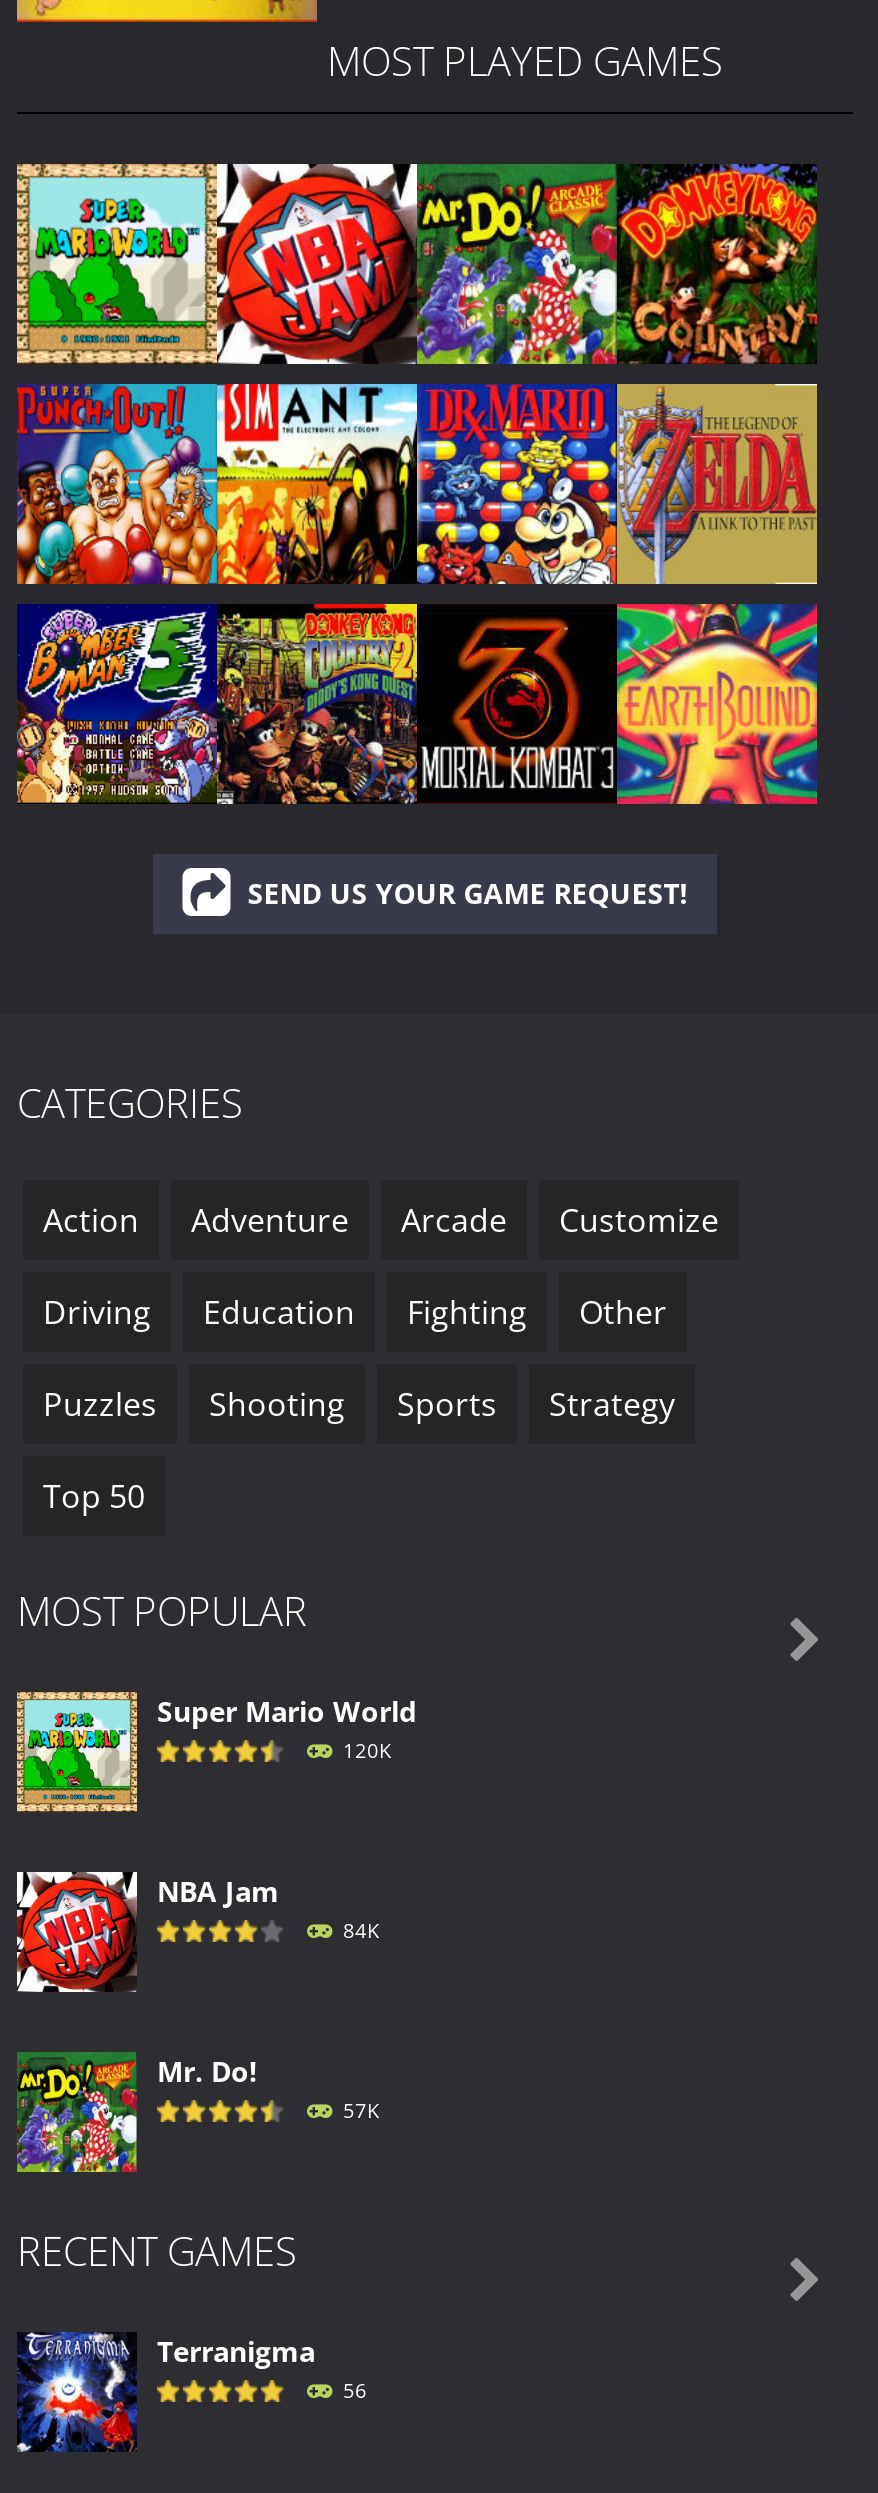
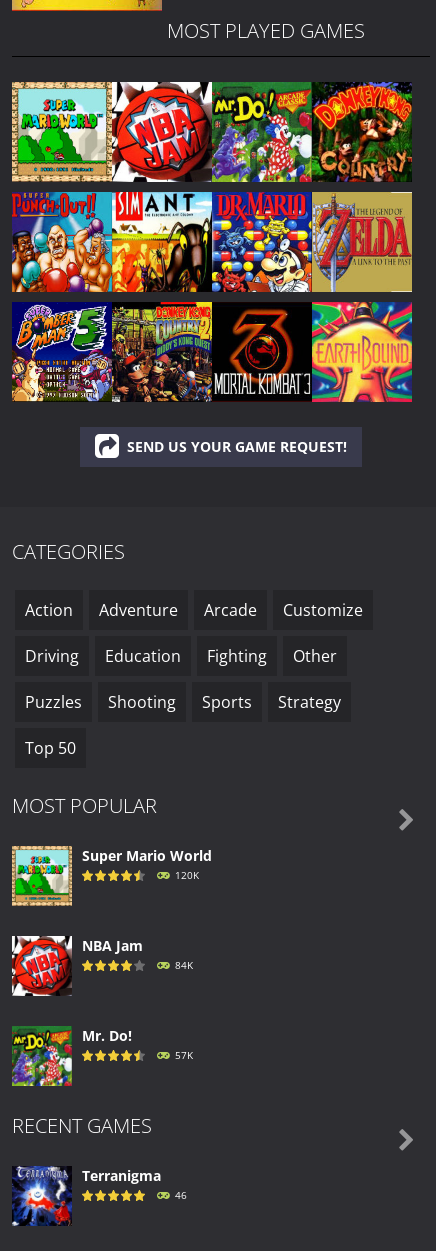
- 56
+ 46
